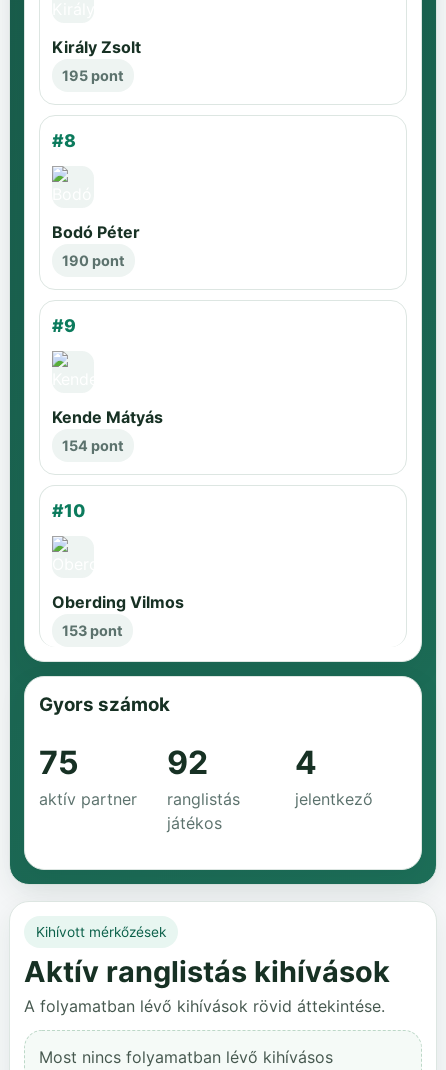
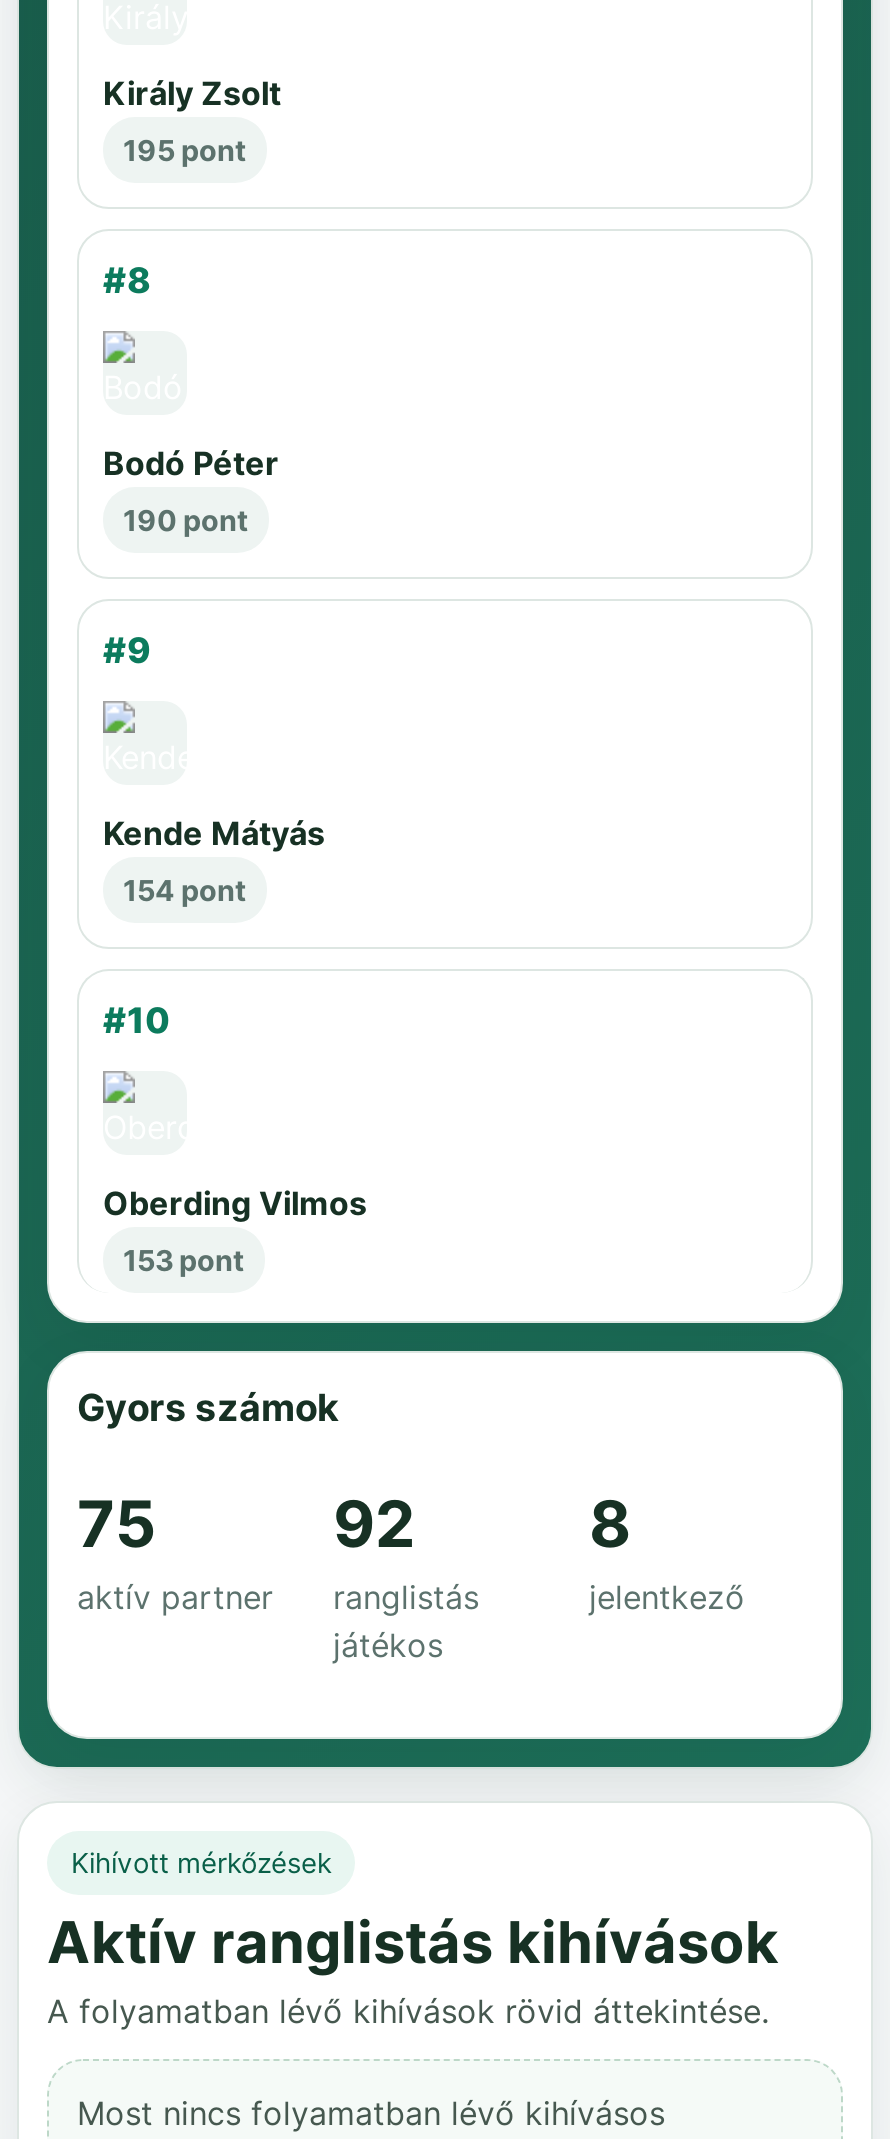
- 4
+ 8
